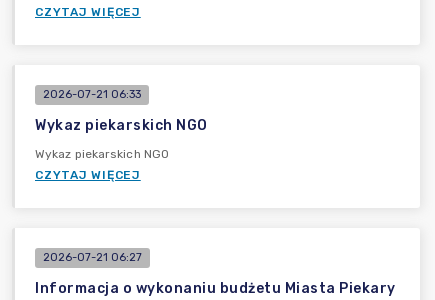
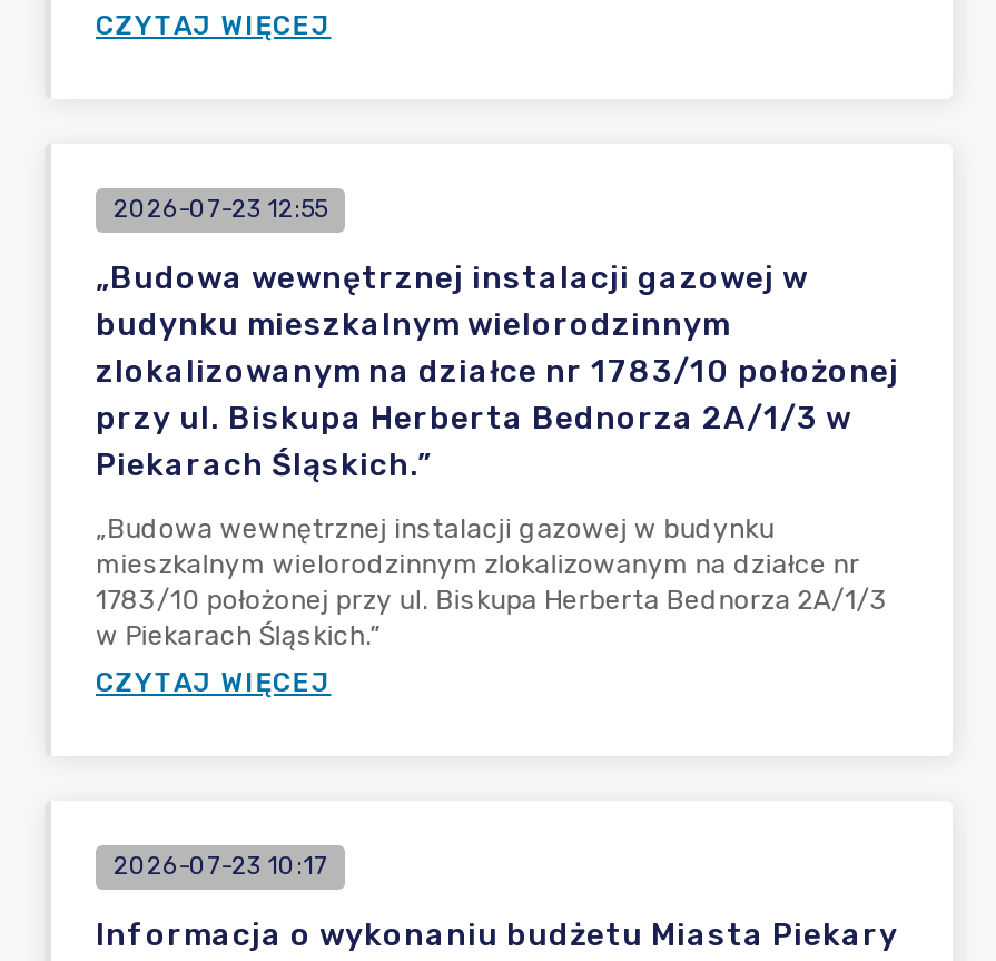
- 2026-07-21 06:33
+ 2026-07-23 12:55

- Wykaz piekarskich NGO
+ „Budowa wewnętrznej instalacji gazowej w
+ budynku mieszkalnym wielorodzinnym
+ zlokalizowanym na działce nr 1783/10 położonej
+ przy ul. Biskupa Herberta Bednorza 2A/1/3 w
+ Piekarach Śląskich.”

- Wykaz piekarskich NGO
+ „Budowa wewnętrznej instalacji gazowej w budynku
+ mieszkalnym wielorodzinnym zlokalizowanym na działce nr
+ 1783/10 położonej przy ul. Biskupa Herberta Bednorza 2A/1/3
+ w Piekarach Śląskich.”

- 2026-07-21 06:27
+ 2026-07-23 10:17
